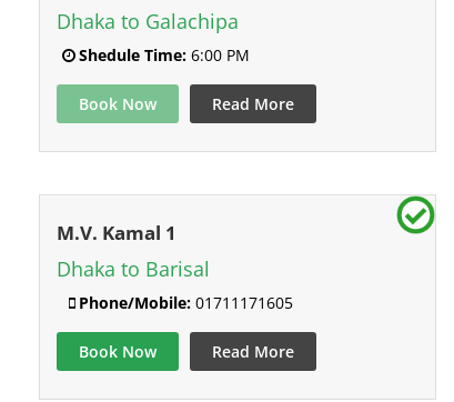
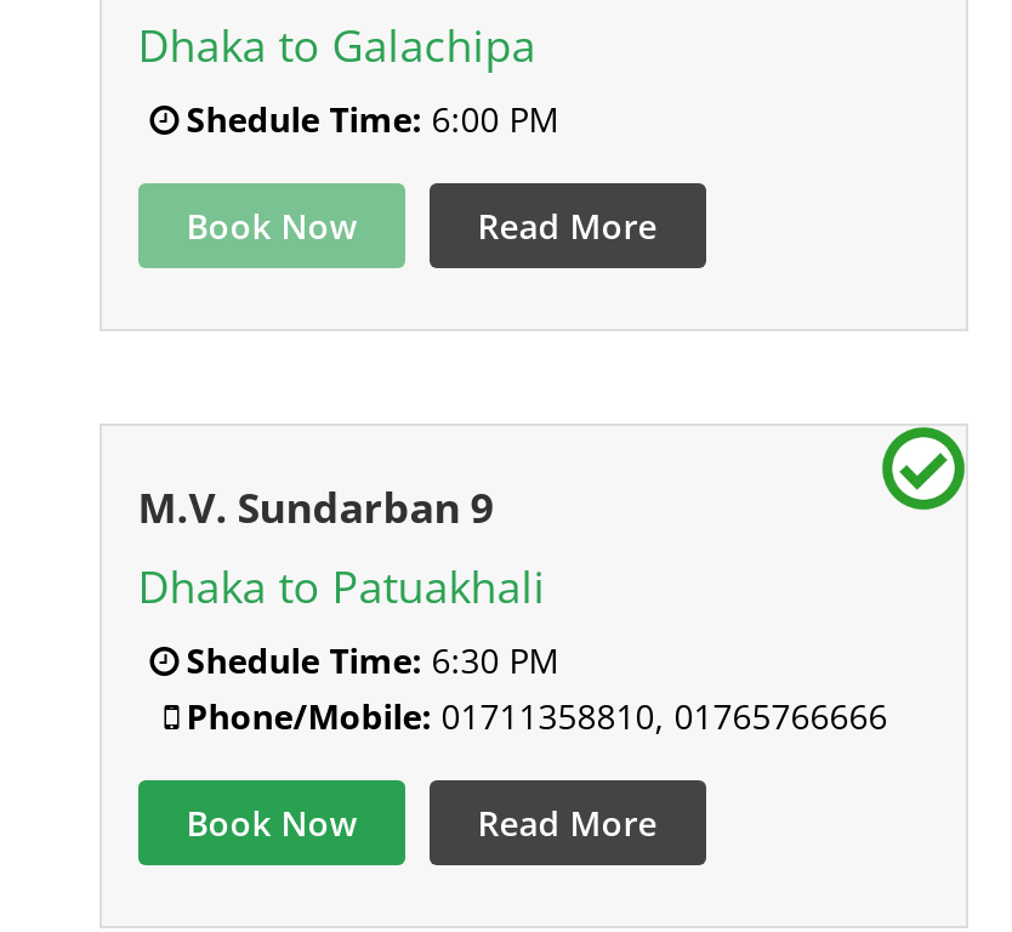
- M.V. Kamal 1
- Dhaka to Barisal
- Phone/Mobile: 01711171605
+ M.V. Sundarban 9
+ Dhaka to Patuakhali
+ Shedule Time: 6:30 PM
+ Phone/Mobile: 01711358810, 01765766666
